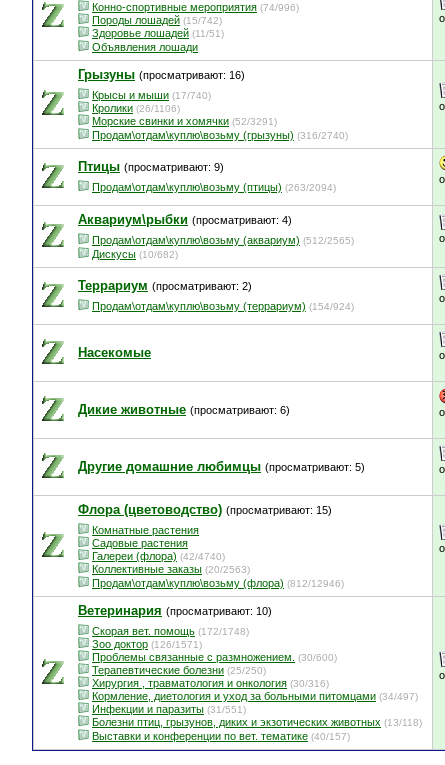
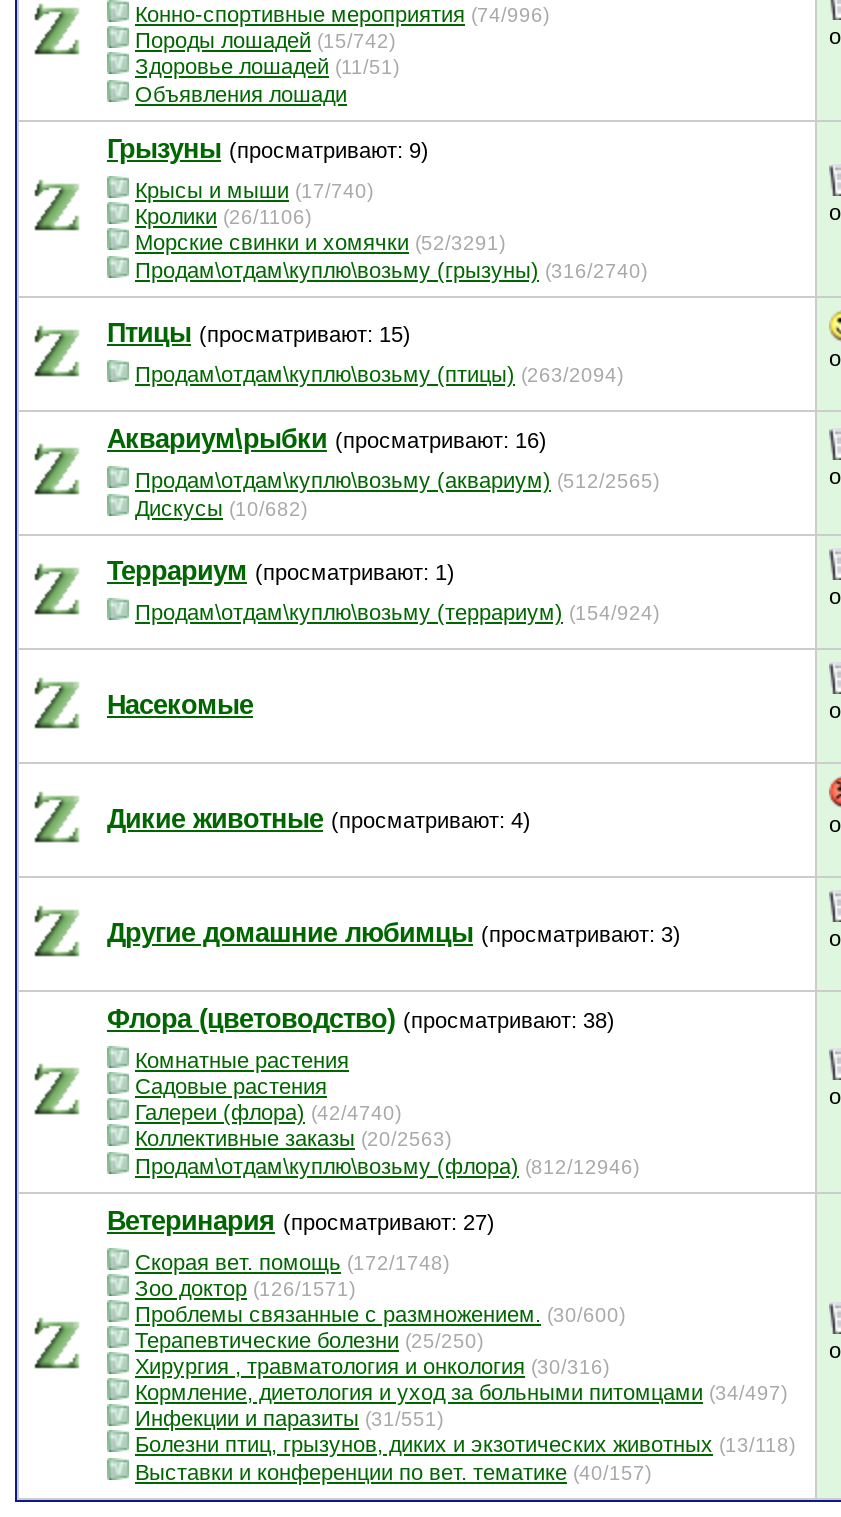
- Грызуны (просматривают: 16)
+ Грызуны (просматривают: 9)

- Птицы (просматривают: 9)
+ Птицы (просматривают: 15)

- Аквариум\рыбки (просматривают: 4)
+ Аквариум\рыбки (просматривают: 16)

- Террариум (просматривают: 2)
+ Террариум (просматривают: 1)

- Дикие животные (просматривают: 6)
+ Дикие животные (просматривают: 4)

- Другие домашние любимцы (просматривают: 5)
+ Другие домашние любимцы (просматривают: 3)

- Флора (цветоводство) (просматривают: 15)
+ Флора (цветоводство) (просматривают: 38)

- Ветеринария (просматривают: 10)
+ Ветеринария (просматривают: 27)
